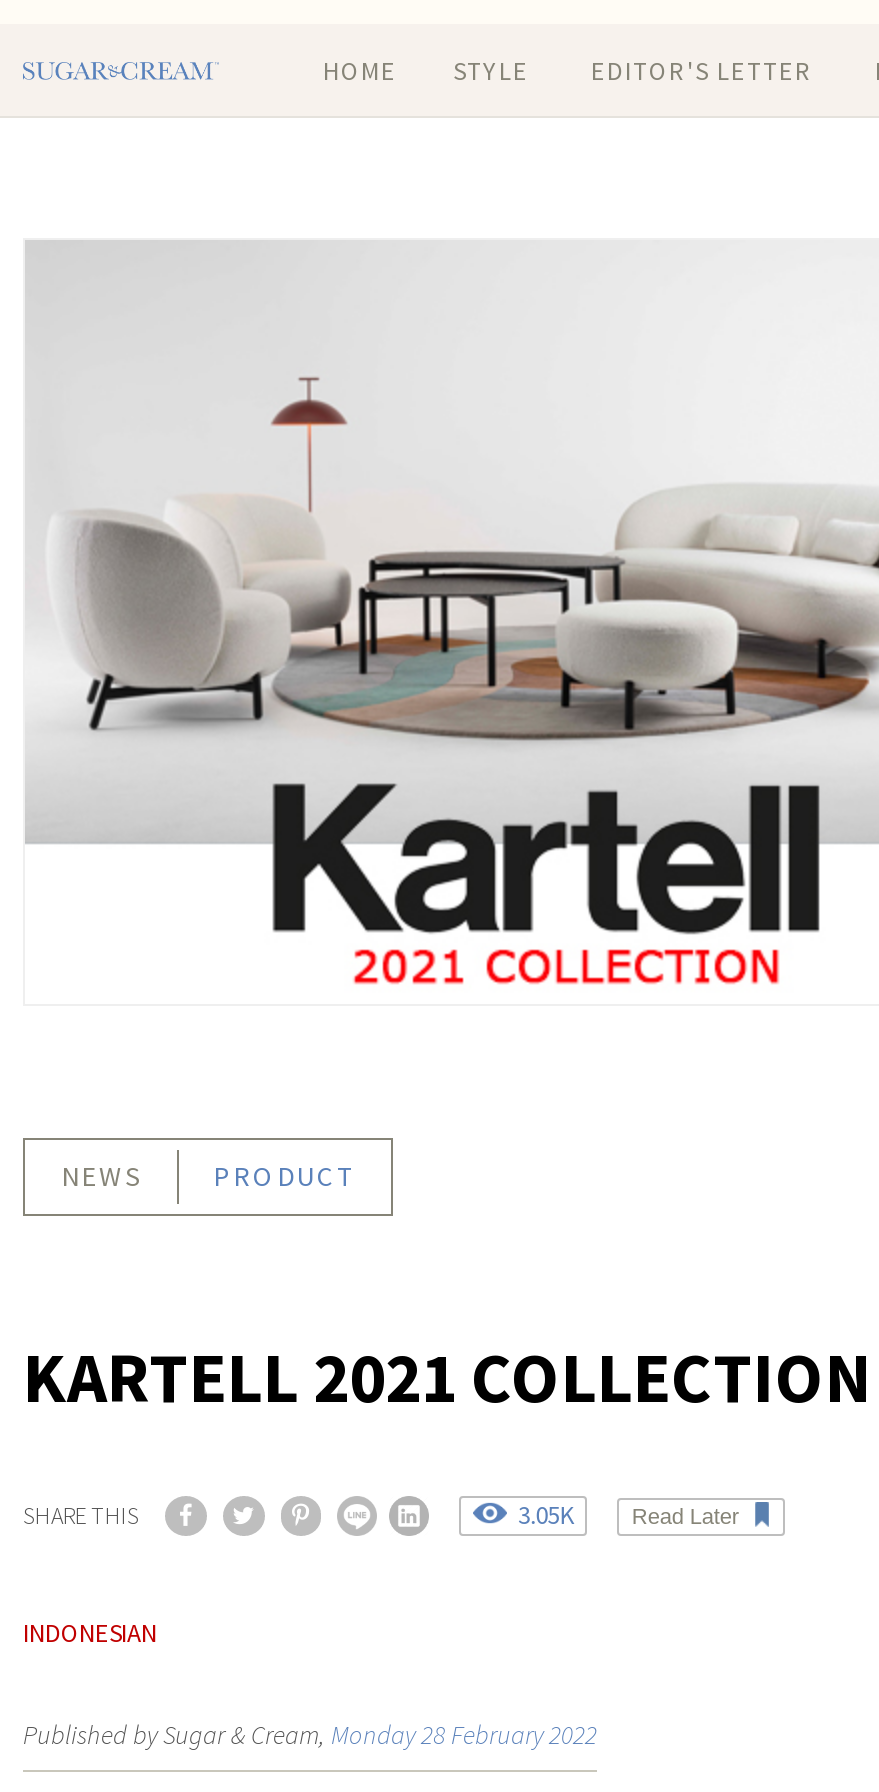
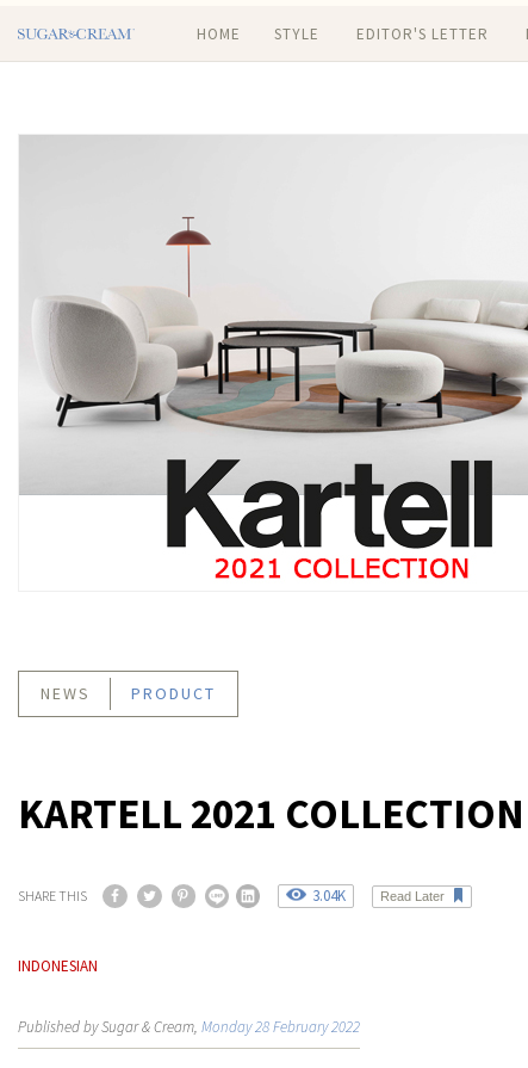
- 3.05K
+ 3.04K
